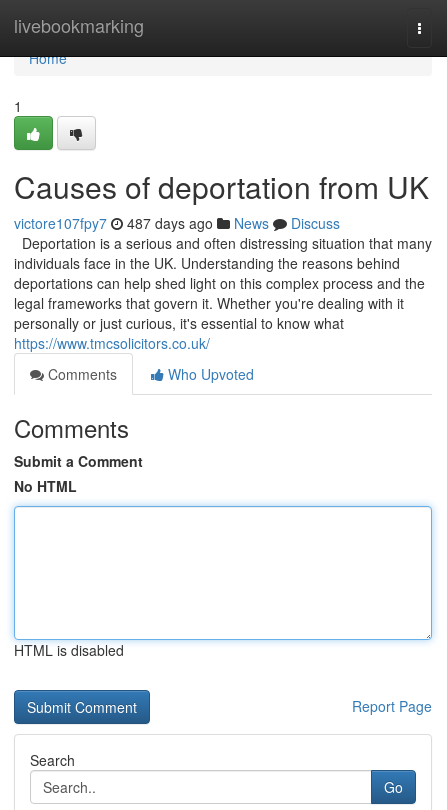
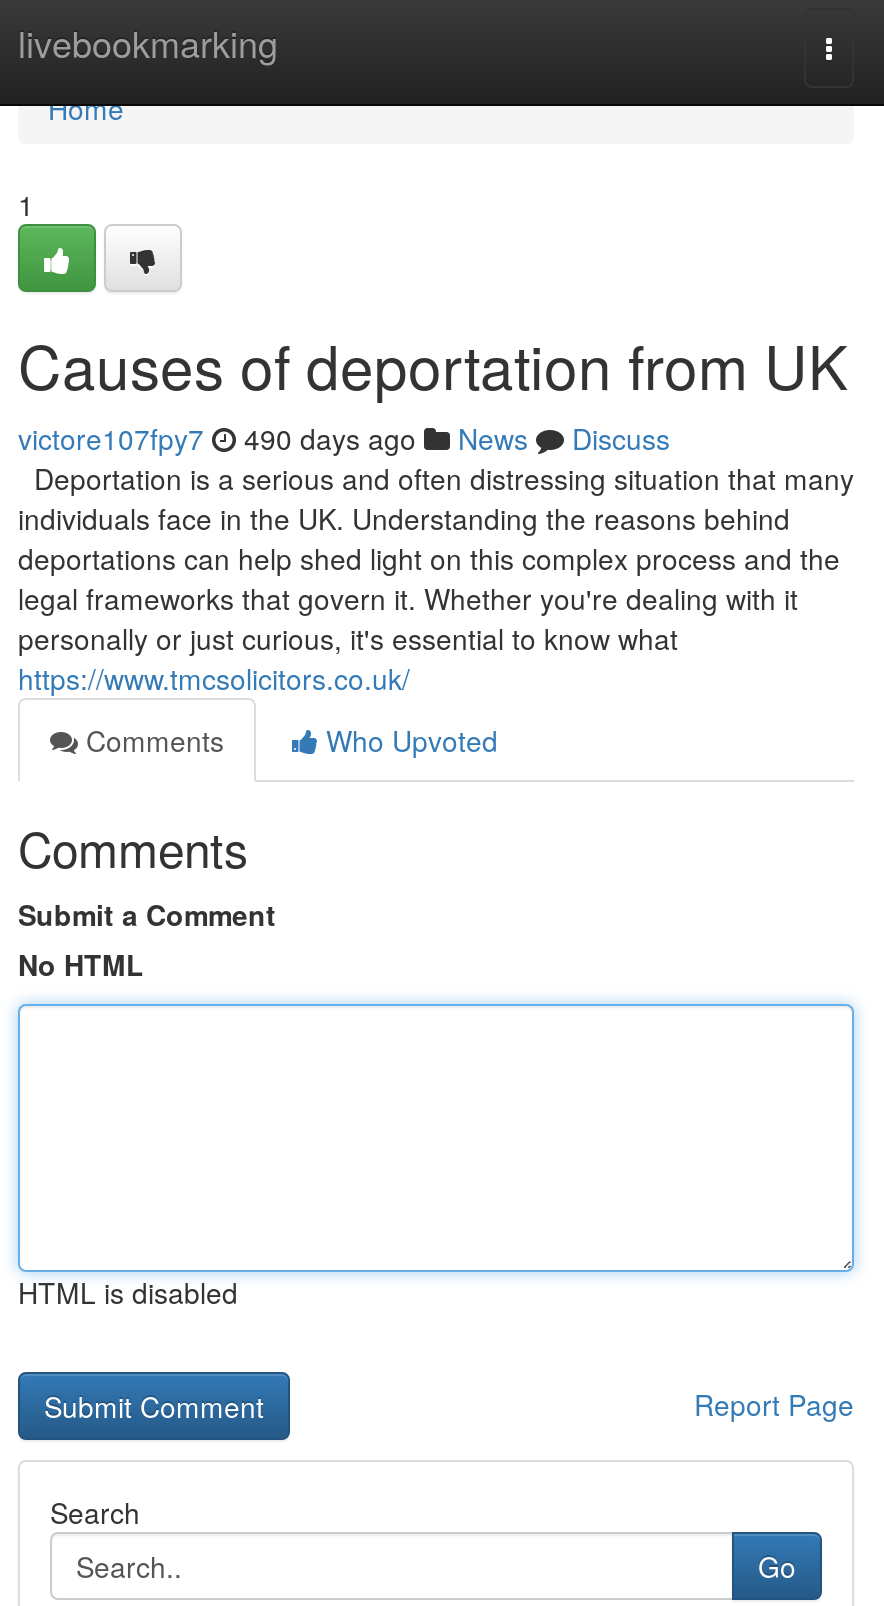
- victore107fpy7 487 days ago News Discuss
+ victore107fpy7 490 days ago News Discuss
